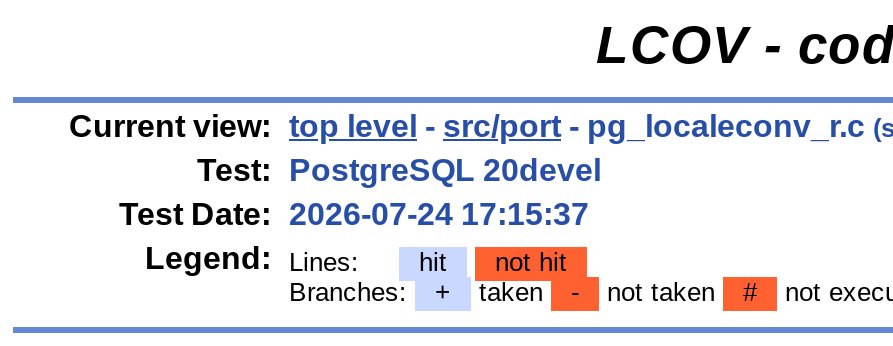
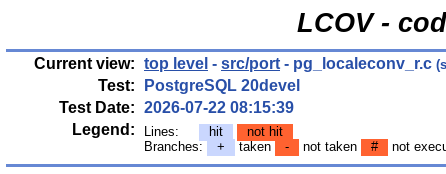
- Test Date: 2026-07-24 17:15:37
+ Test Date: 2026-07-22 08:15:39
